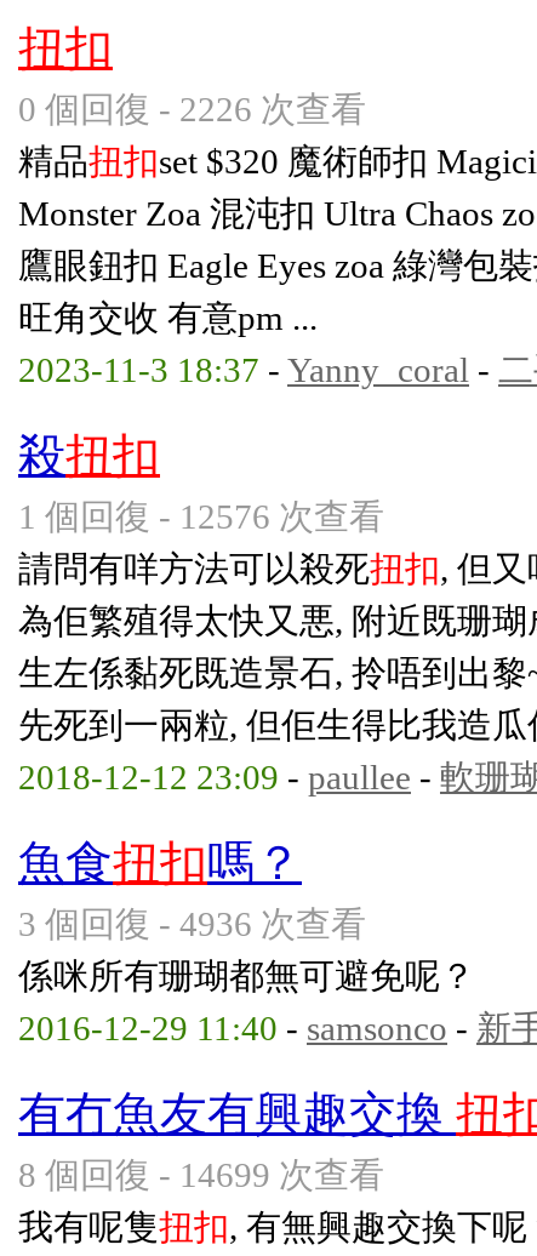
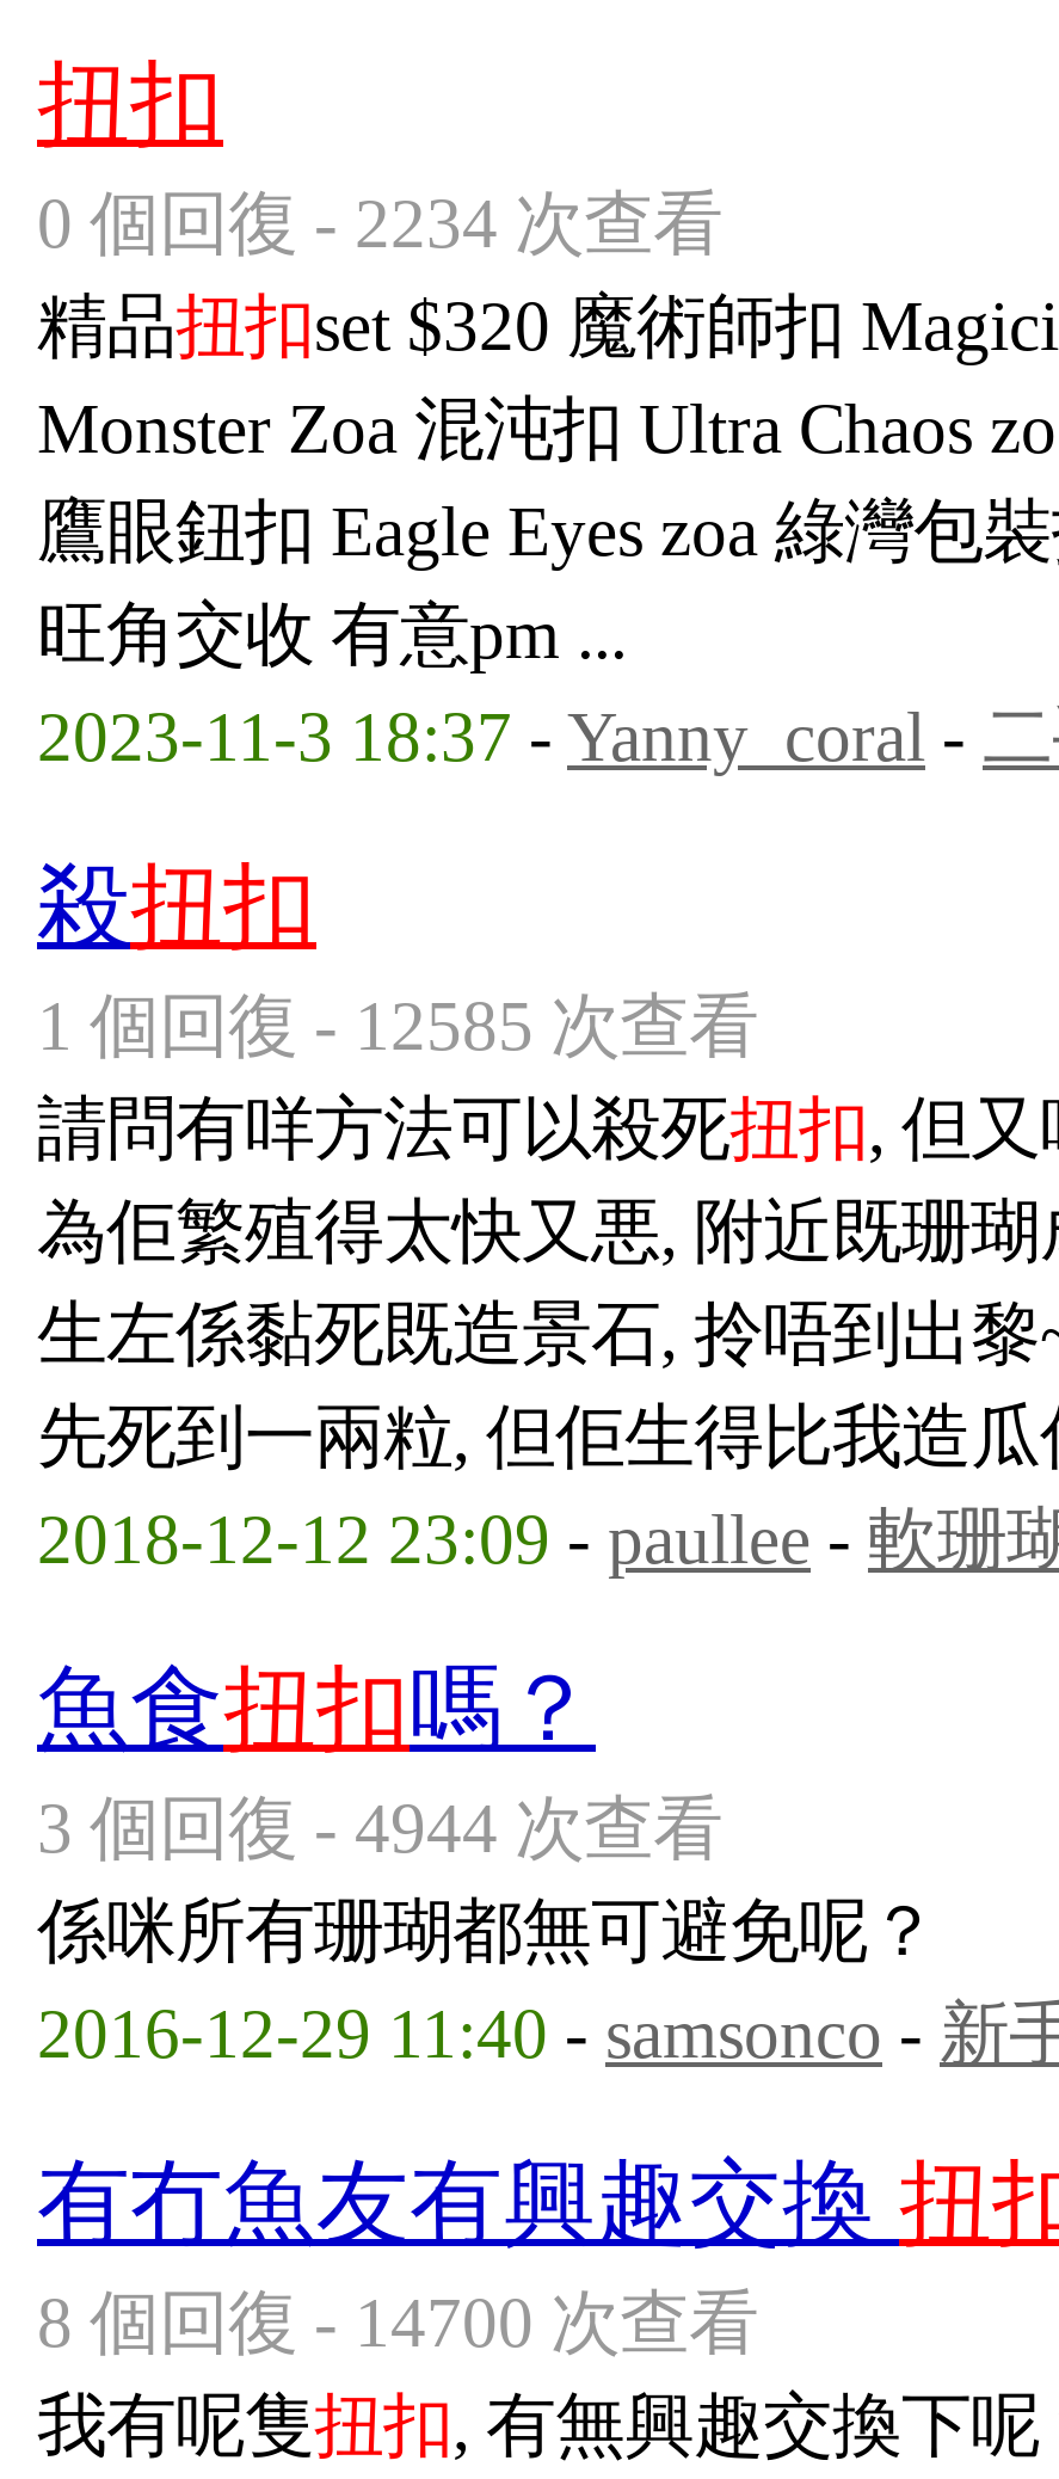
- 0 個回復 - 2226 次查看
+ 0 個回復 - 2234 次查看

- 1 個回復 - 12576 次查看
+ 1 個回復 - 12585 次查看

- 3 個回復 - 4936 次查看
+ 3 個回復 - 4944 次查看

- 8 個回復 - 14699 次查看
+ 8 個回復 - 14700 次查看
